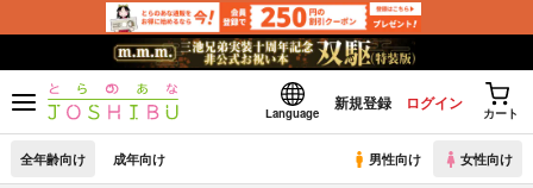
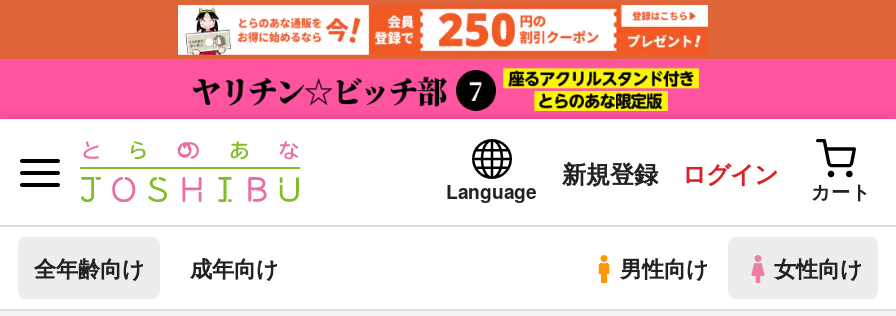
- [image]
+ [image]
